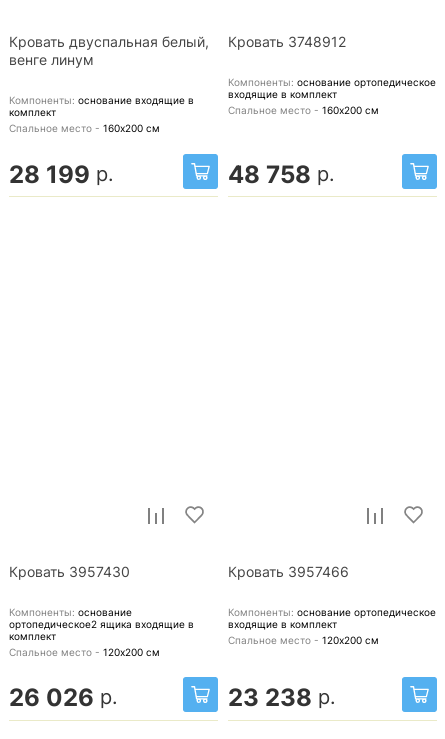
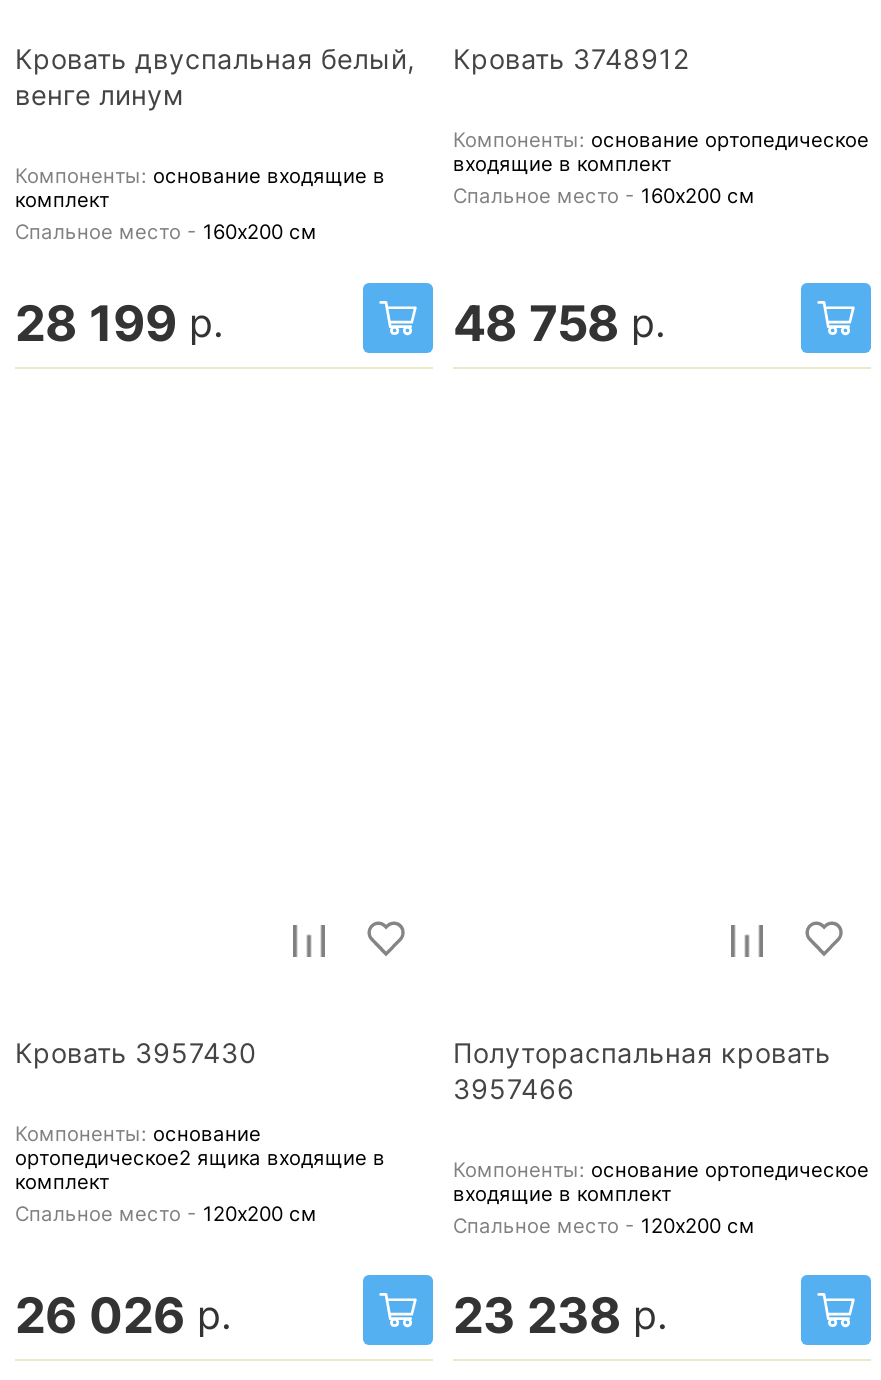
- Кровать 3957466
+ Полутораспальная кровать
+ 3957466
